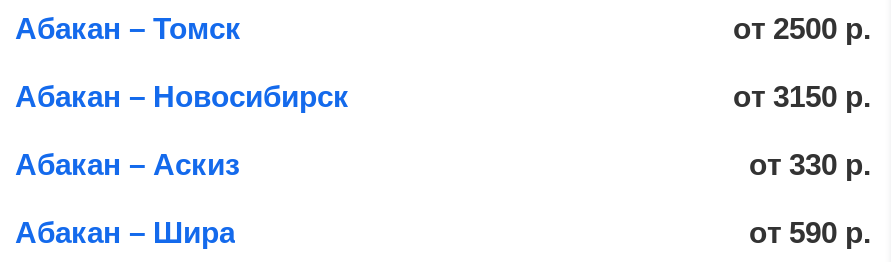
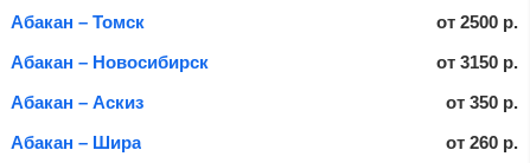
- от 330 р.
+ от 350 р.

- от 590 р.
+ от 260 р.
